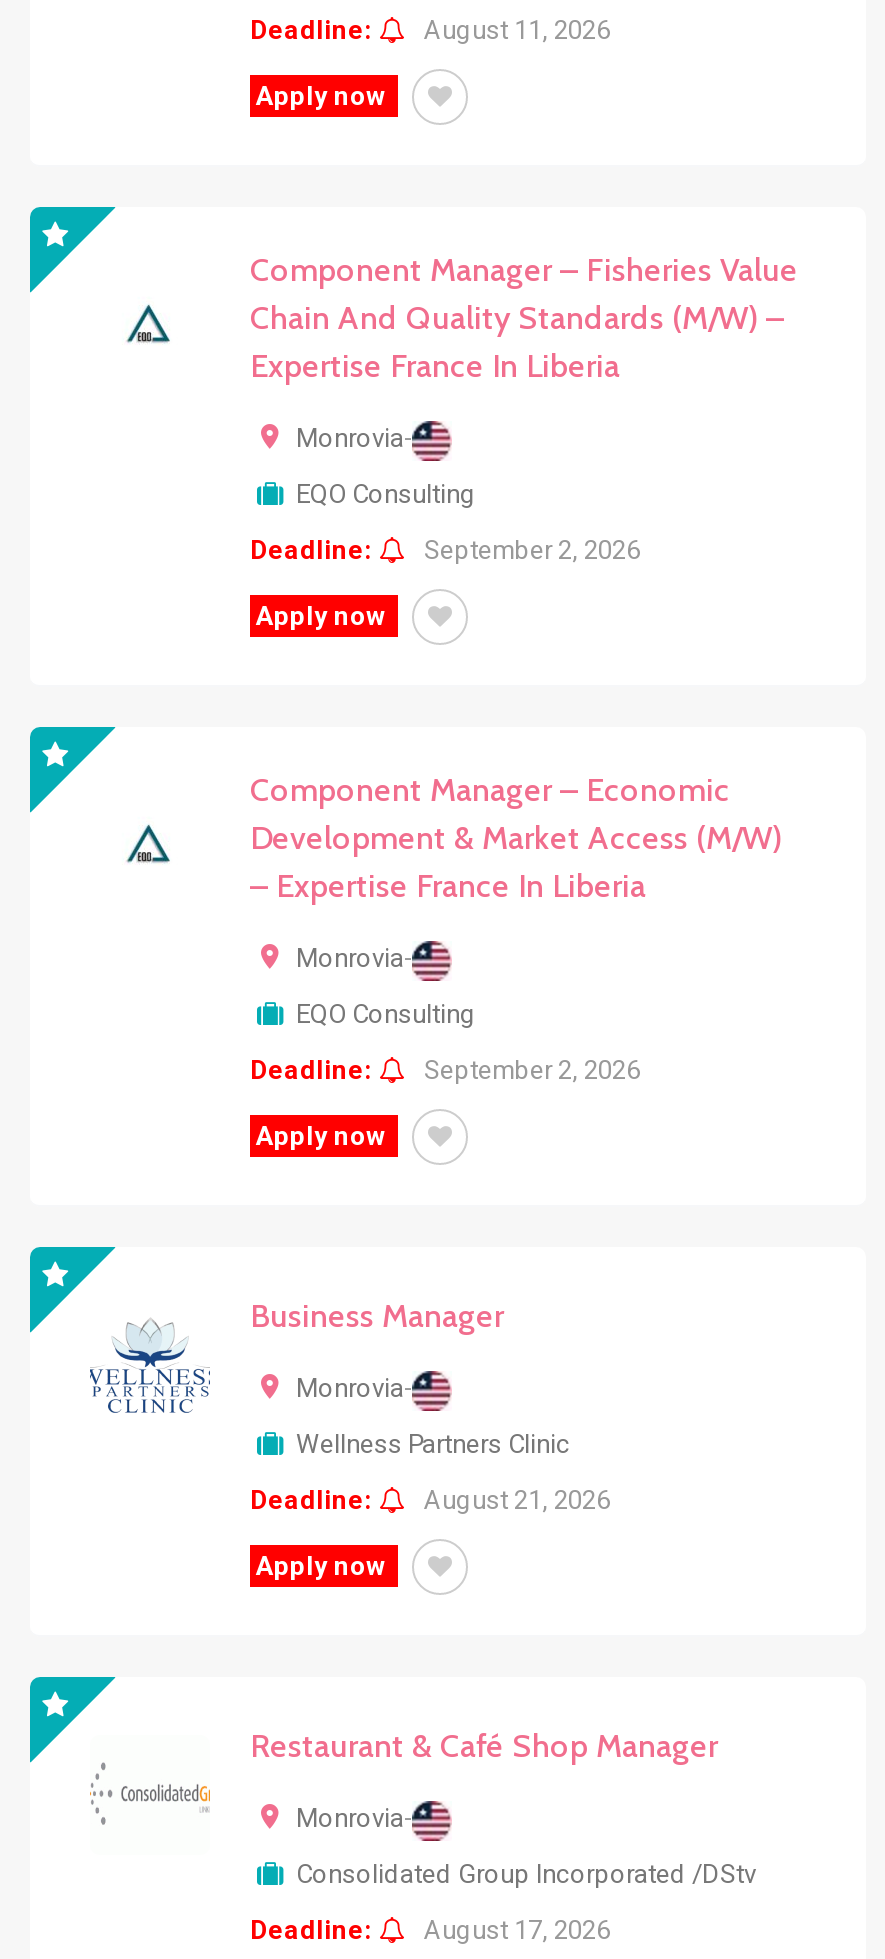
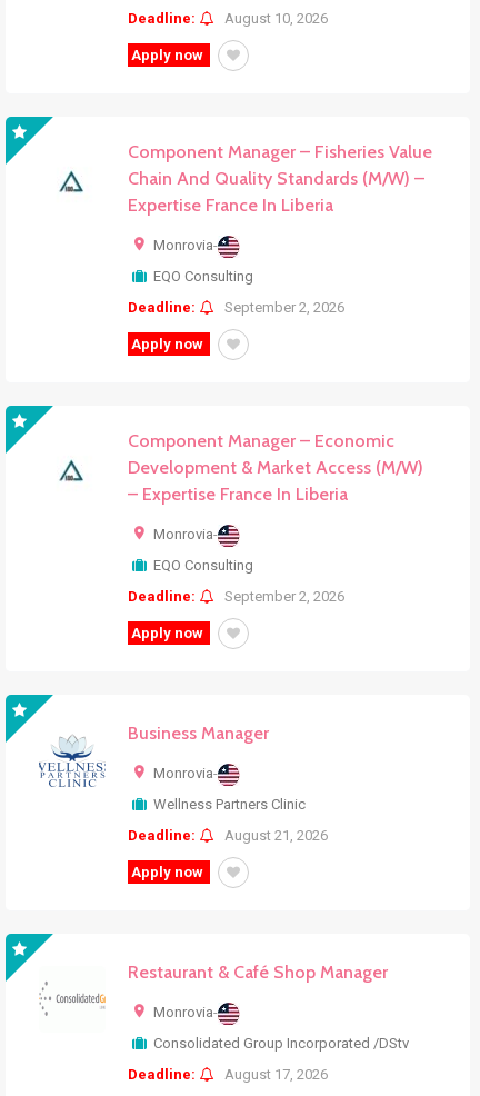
- Deadline: August 11, 2026
+ Deadline: August 10, 2026
